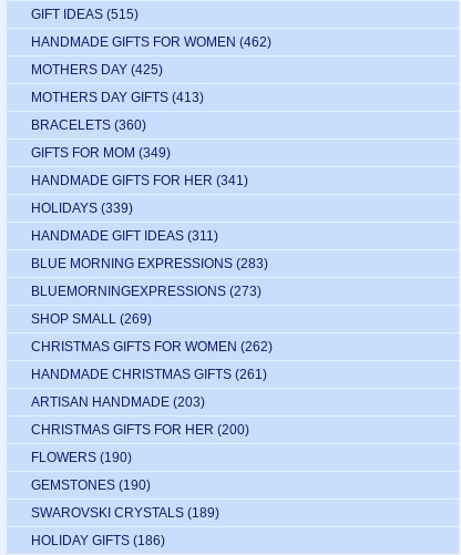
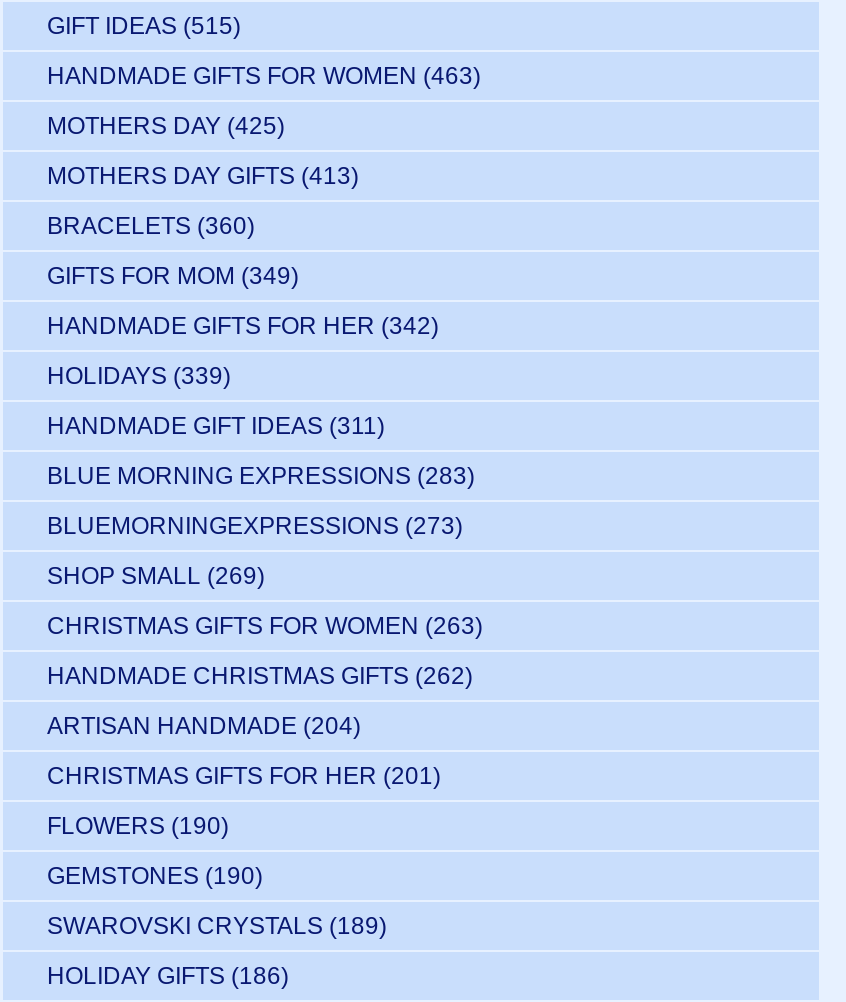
- HANDMADE GIFTS FOR WOMEN (462)
+ HANDMADE GIFTS FOR WOMEN (463)

- HANDMADE GIFTS FOR HER (341)
+ HANDMADE GIFTS FOR HER (342)

- CHRISTMAS GIFTS FOR WOMEN (262)
+ CHRISTMAS GIFTS FOR WOMEN (263)

- HANDMADE CHRISTMAS GIFTS (261)
+ HANDMADE CHRISTMAS GIFTS (262)

- ARTISAN HANDMADE (203)
+ ARTISAN HANDMADE (204)

- CHRISTMAS GIFTS FOR HER (200)
+ CHRISTMAS GIFTS FOR HER (201)
